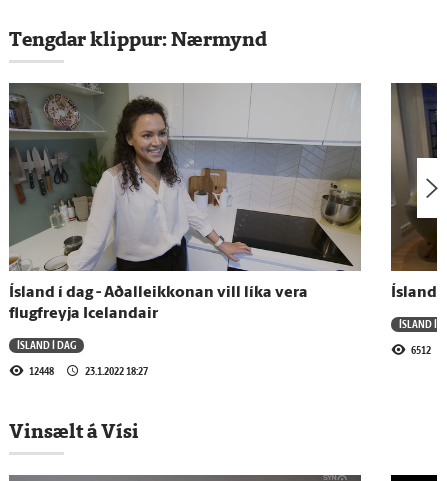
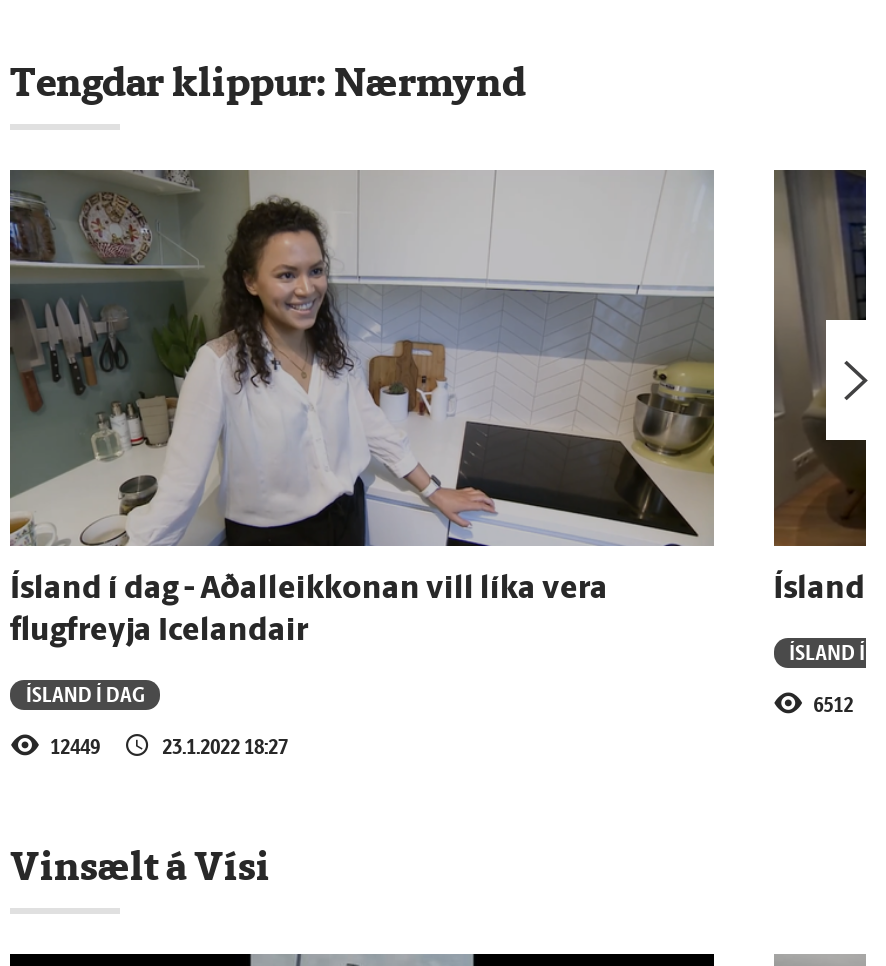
- 12448 23.1.2022 18:27
+ 12449 23.1.2022 18:27
